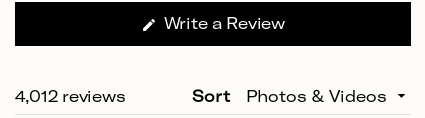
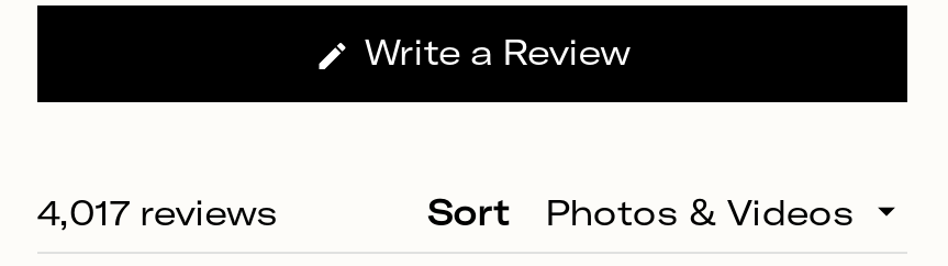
- 4,012 reviews
+ 4,017 reviews
